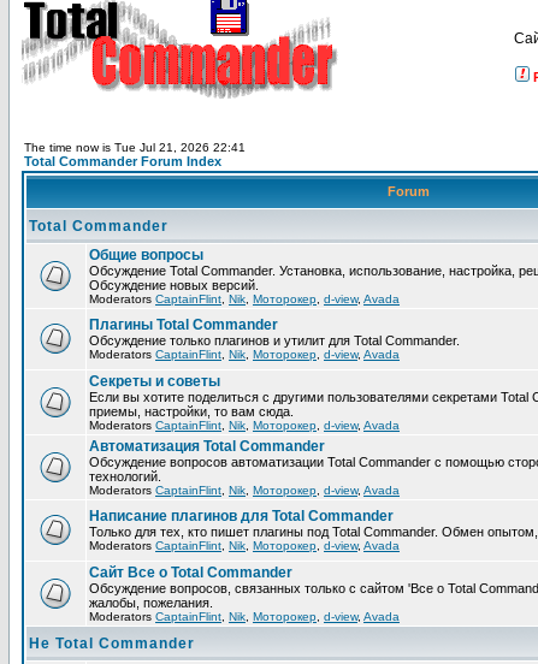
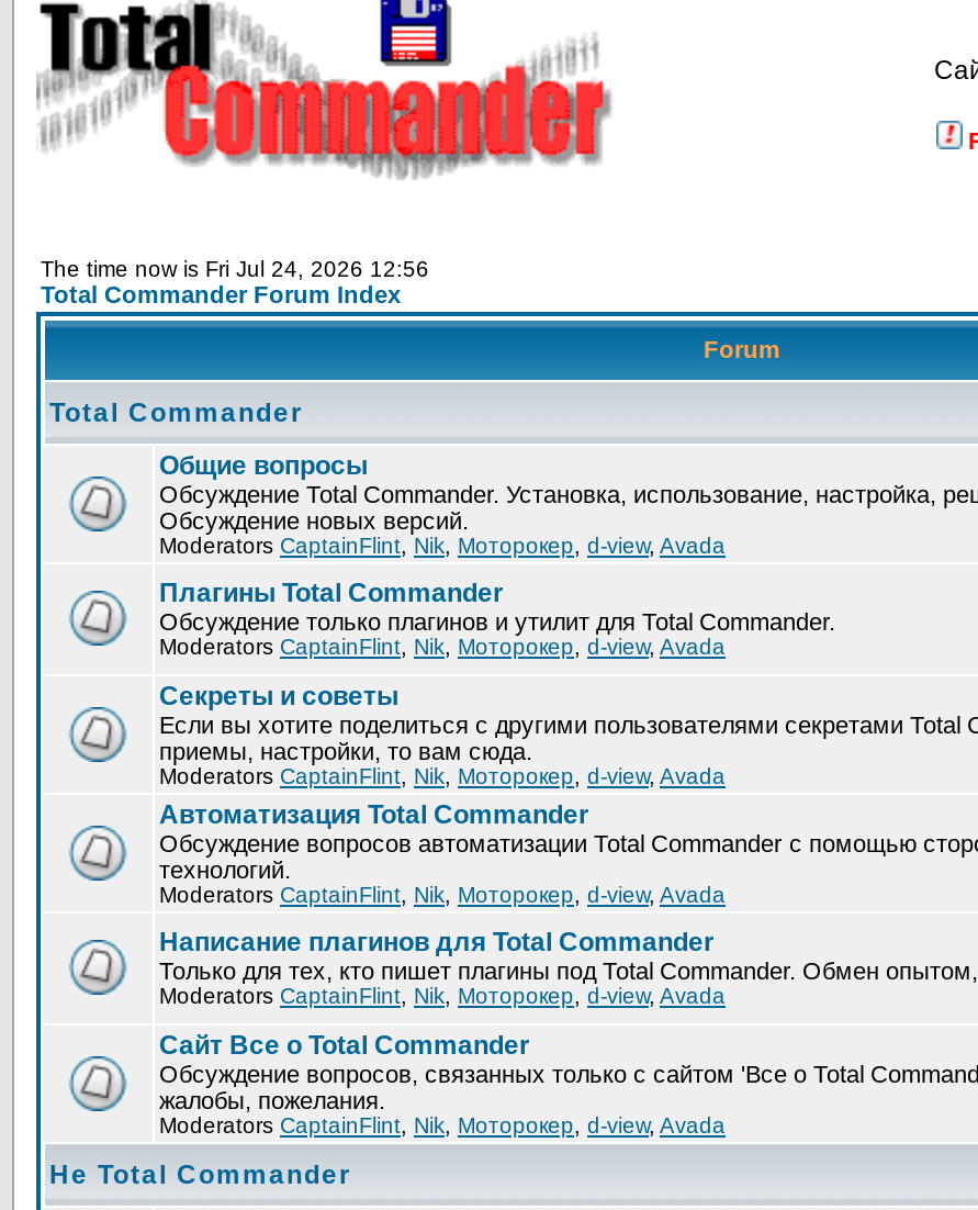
- The time now is Tue Jul 21, 2026 22:41
+ The time now is Fri Jul 24, 2026 12:56
